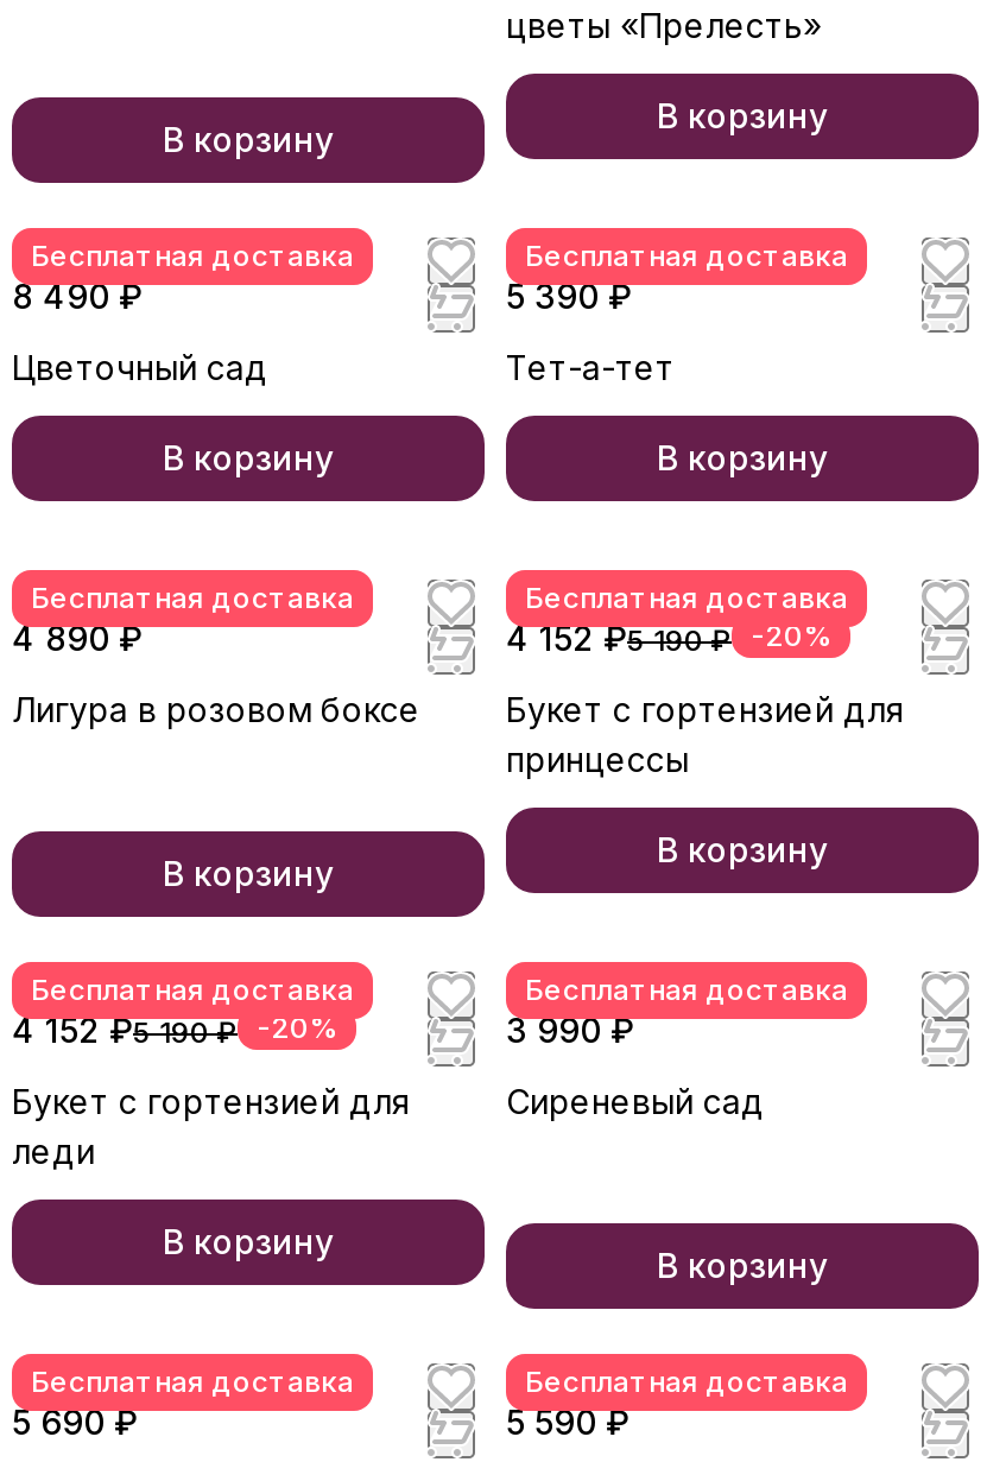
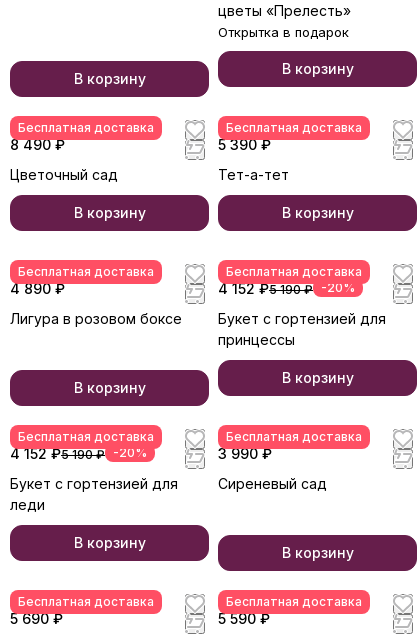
+ Открытка в подарок
